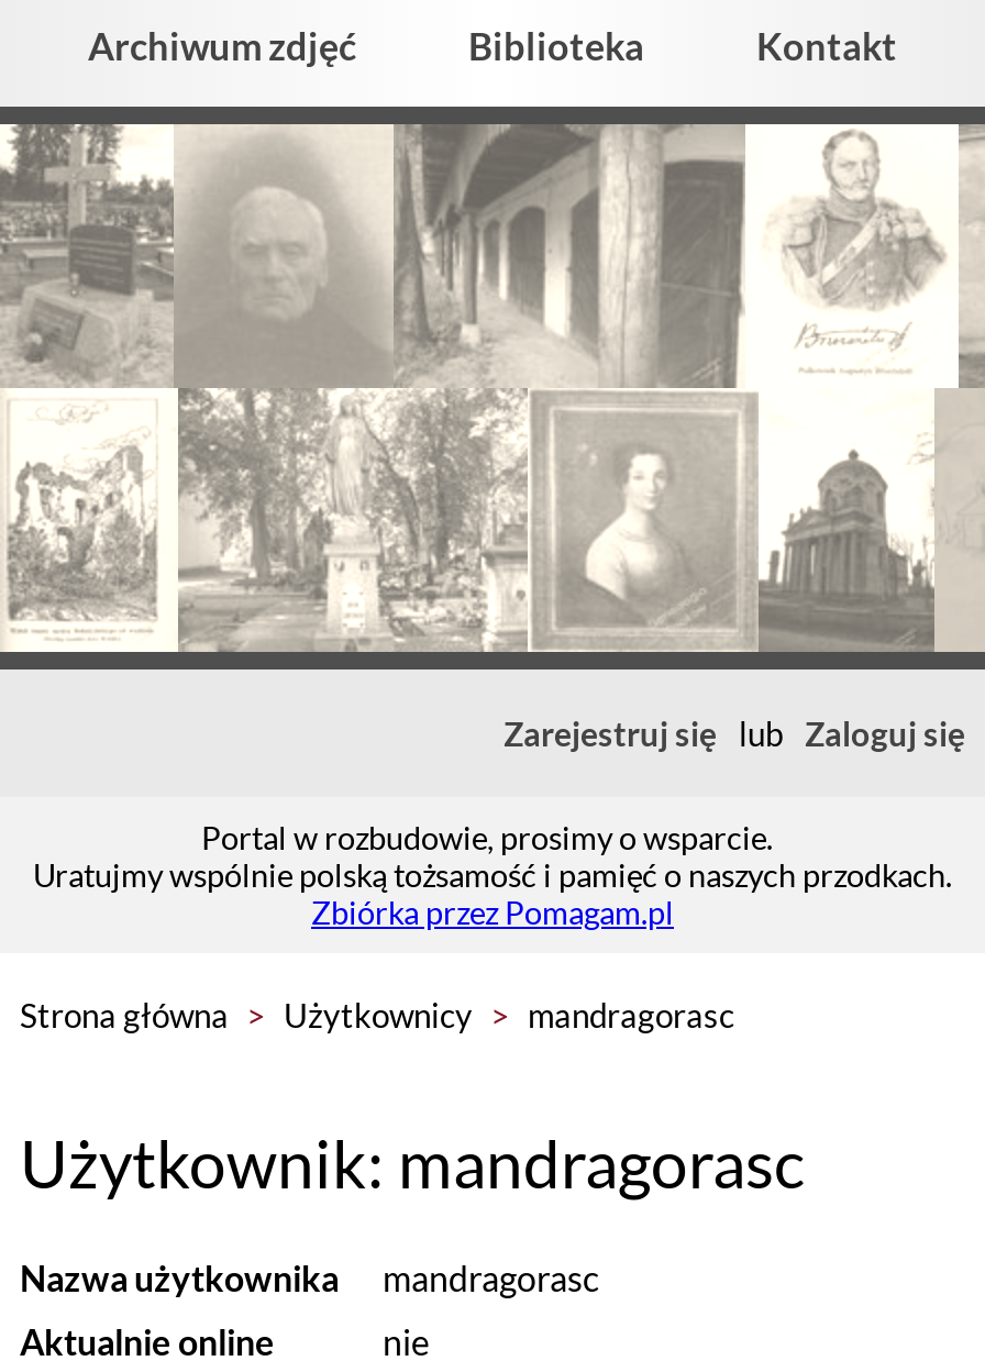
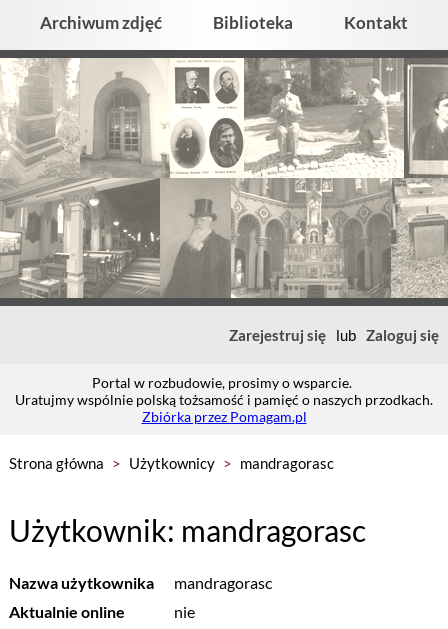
- [image]
+ [image]
